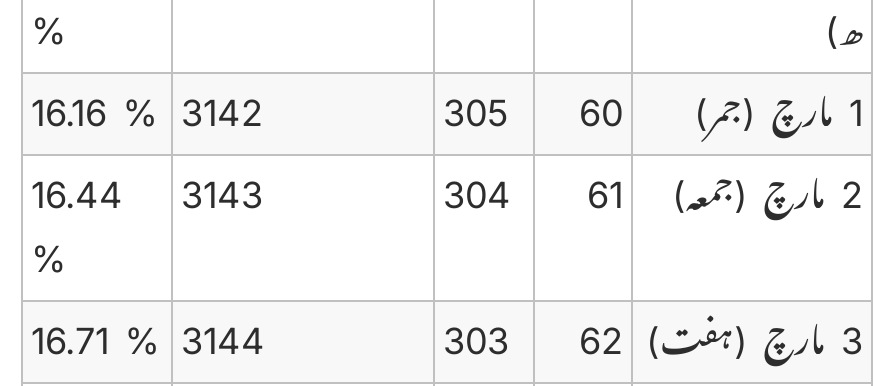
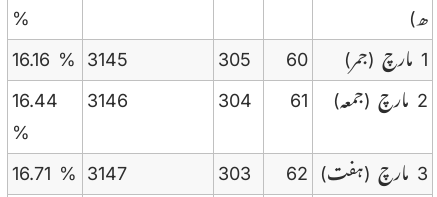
- 16.16 % 3142
+ 16.16 % 3145

- 16.44 3143
+ 16.44 3146

- 16.71 % 3144
+ 16.71 % 3147
